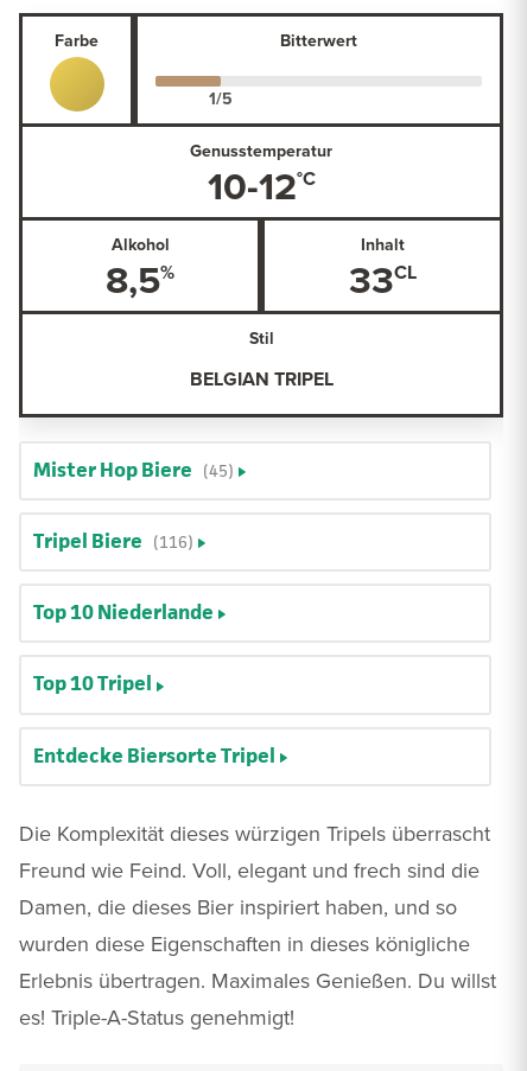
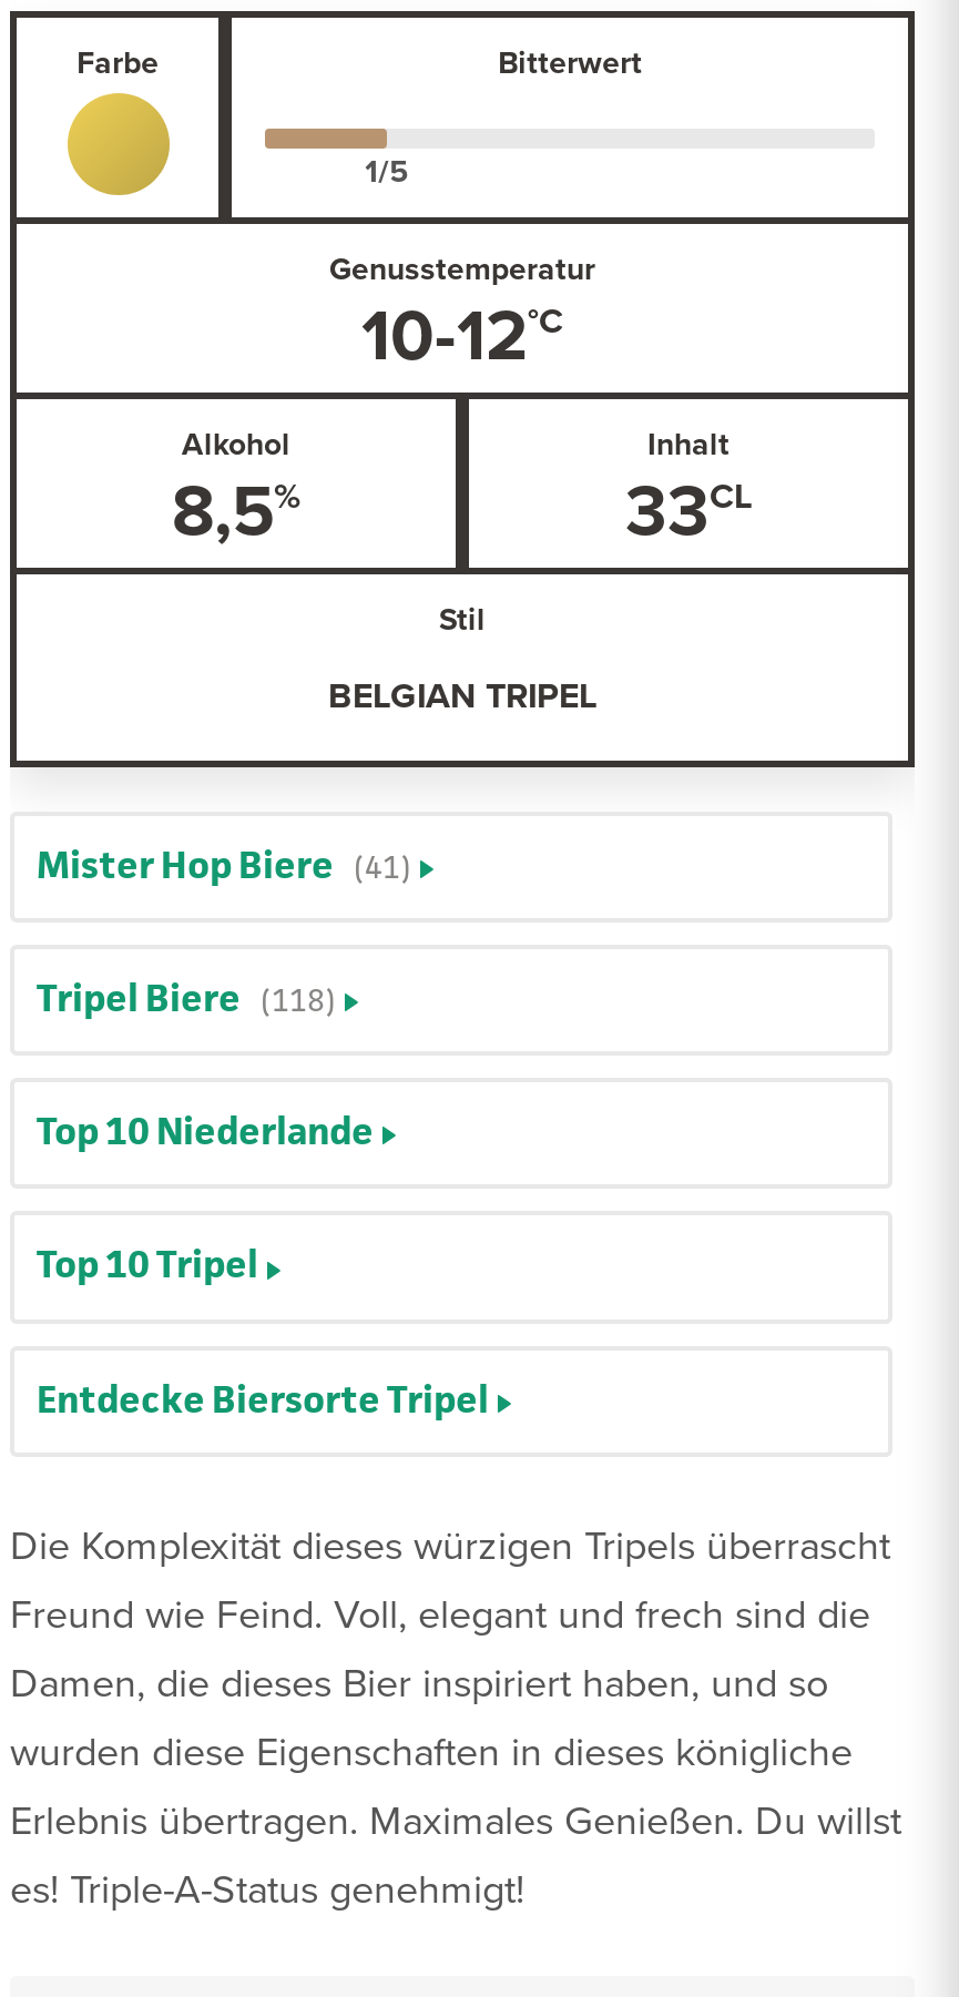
- Mister Hop Biere (45)
+ Mister Hop Biere (41)

- Tripel Biere (116)
+ Tripel Biere (118)
